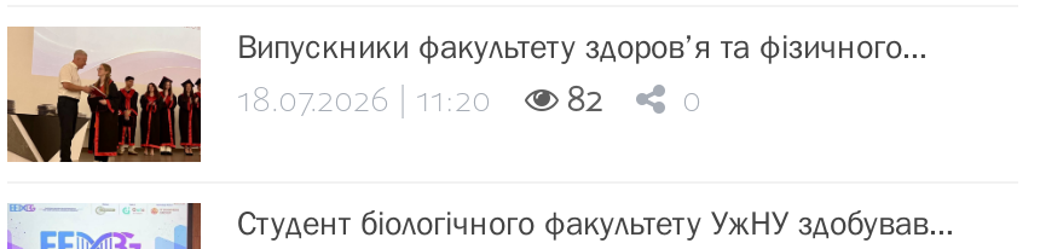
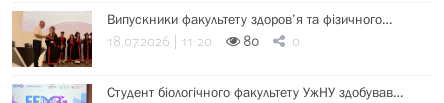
- 82
+ 80
